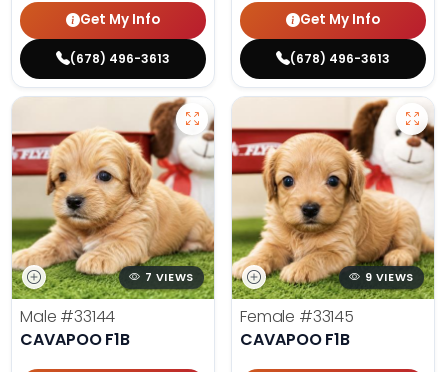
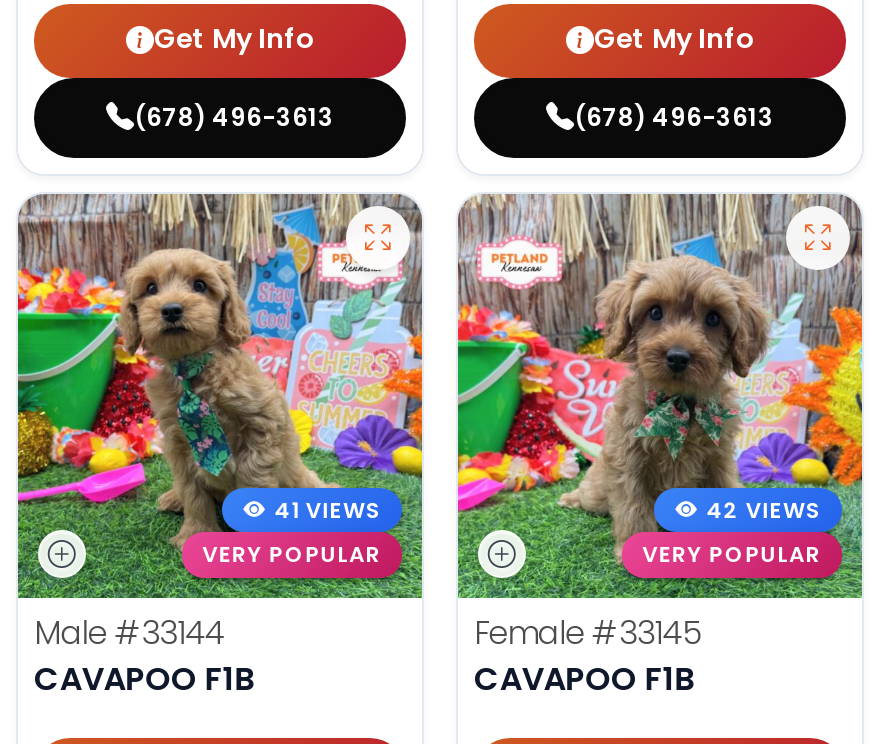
- [image]
- 7 VIEWS
+ [image]
+ 41 VIEWS
+ VERY POPULAR

- [image]
- 9 VIEWS
+ [image]
+ 42 VIEWS
+ VERY POPULAR
